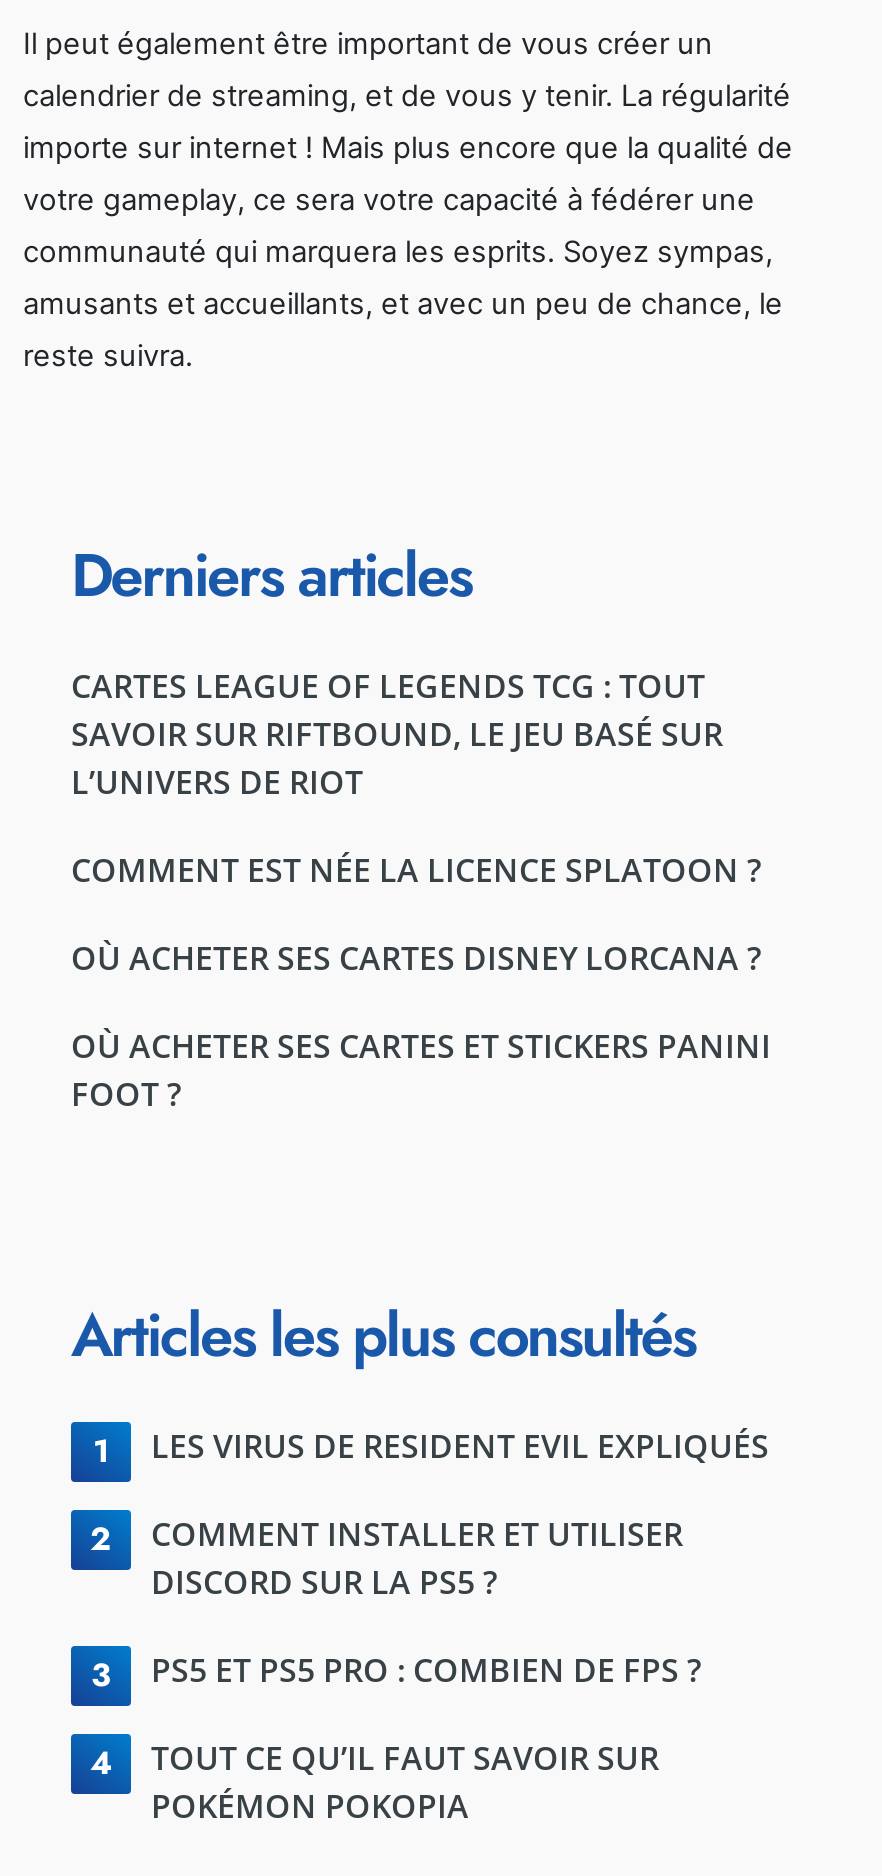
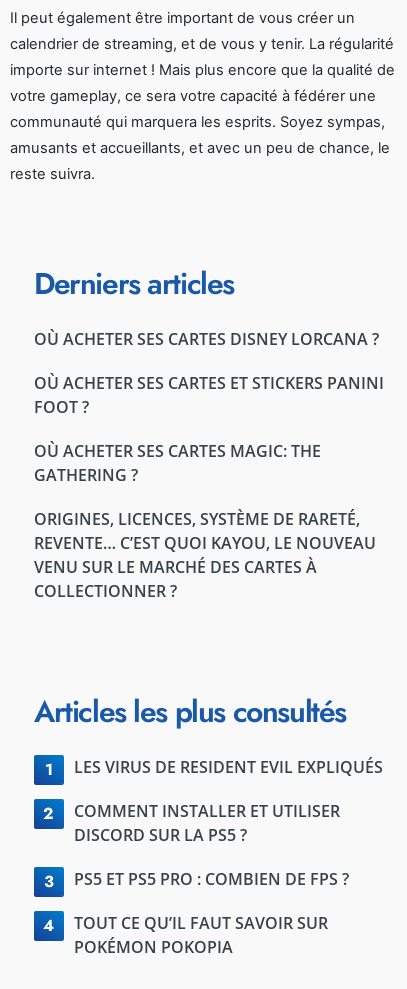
- CARTES LEAGUE OF LEGENDS TCG : TOUT
- SAVOIR SUR RIFTBOUND, LE JEU BASÉ SUR
- L’UNIVERS DE RIOT
- COMMENT EST NÉE LA LICENCE SPLATOON ?

moved up: OÙ ACHETER SES CARTES DISNEY LORCANA ? | OÙ ACHETER SES CARTES ET STICKERS PANINI | FOOT ?

+ OÙ ACHETER SES CARTES MAGIC: THE
+ GATHERING ?
+ ORIGINES, LICENCES, SYSTÈME DE RARETÉ,
+ REVENTE… C’EST QUOI KAYOU, LE NOUVEAU
+ VENU SUR LE MARCHÉ DES CARTES À
+ COLLECTIONNER ?
